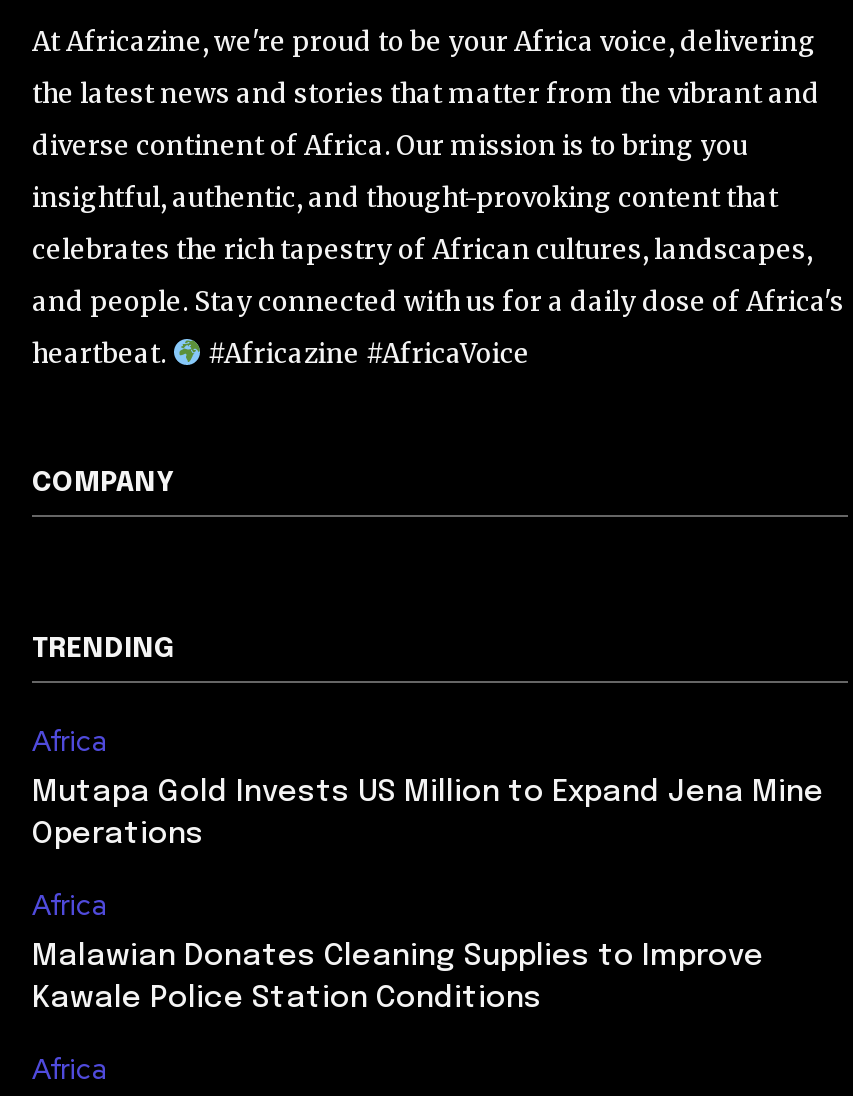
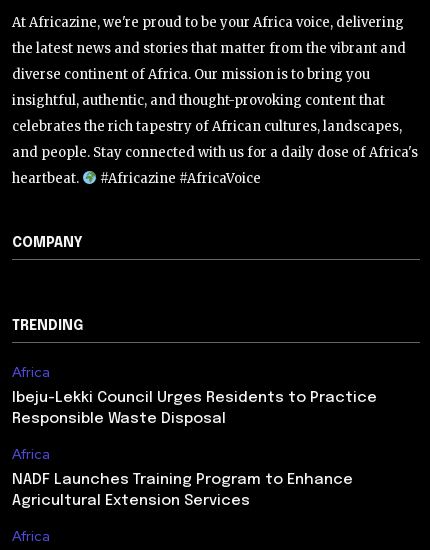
- Mutapa Gold Invests US Million to Expand Jena Mine
- Operations
+ Ibeju-Lekki Council Urges Residents to Practice
+ Responsible Waste Disposal

- Malawian Donates Cleaning Supplies to Improve
- Kawale Police Station Conditions
+ NADF Launches Training Program to Enhance
+ Agricultural Extension Services
